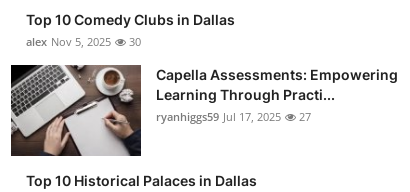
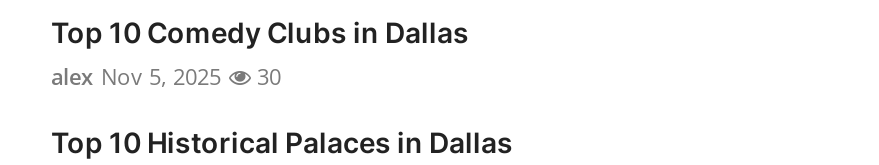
- [image]
- Capella Assessments: Empowering
- Learning Through Practi...
- ryanhiggs59 Jul 17, 2025
- 27
